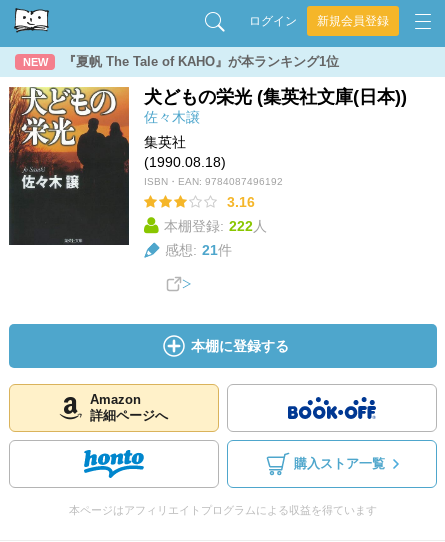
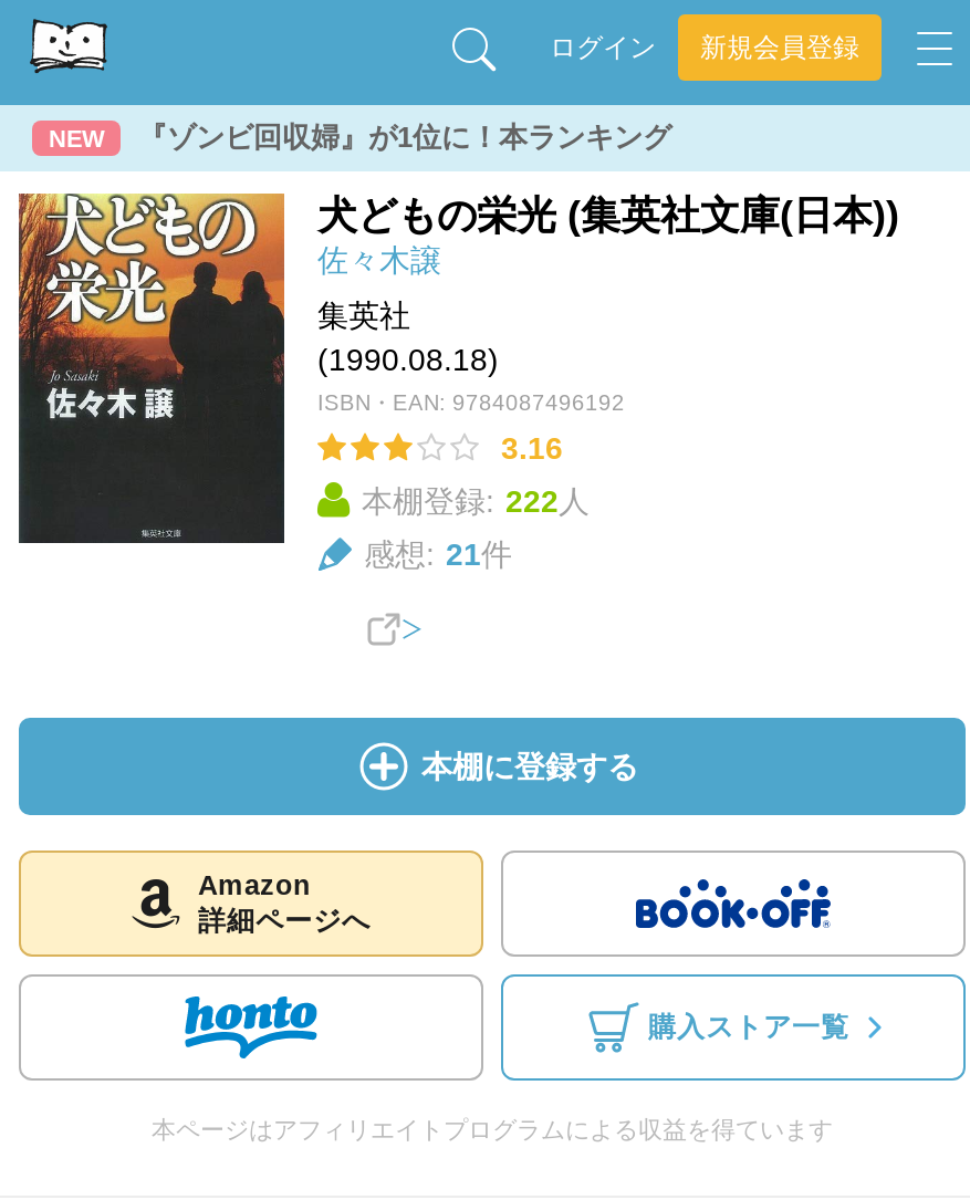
- 『夏帆 The Tale of KAHO』が本ランキング1位
+ 『ゾンビ回収婦』が1位に！本ランキング
